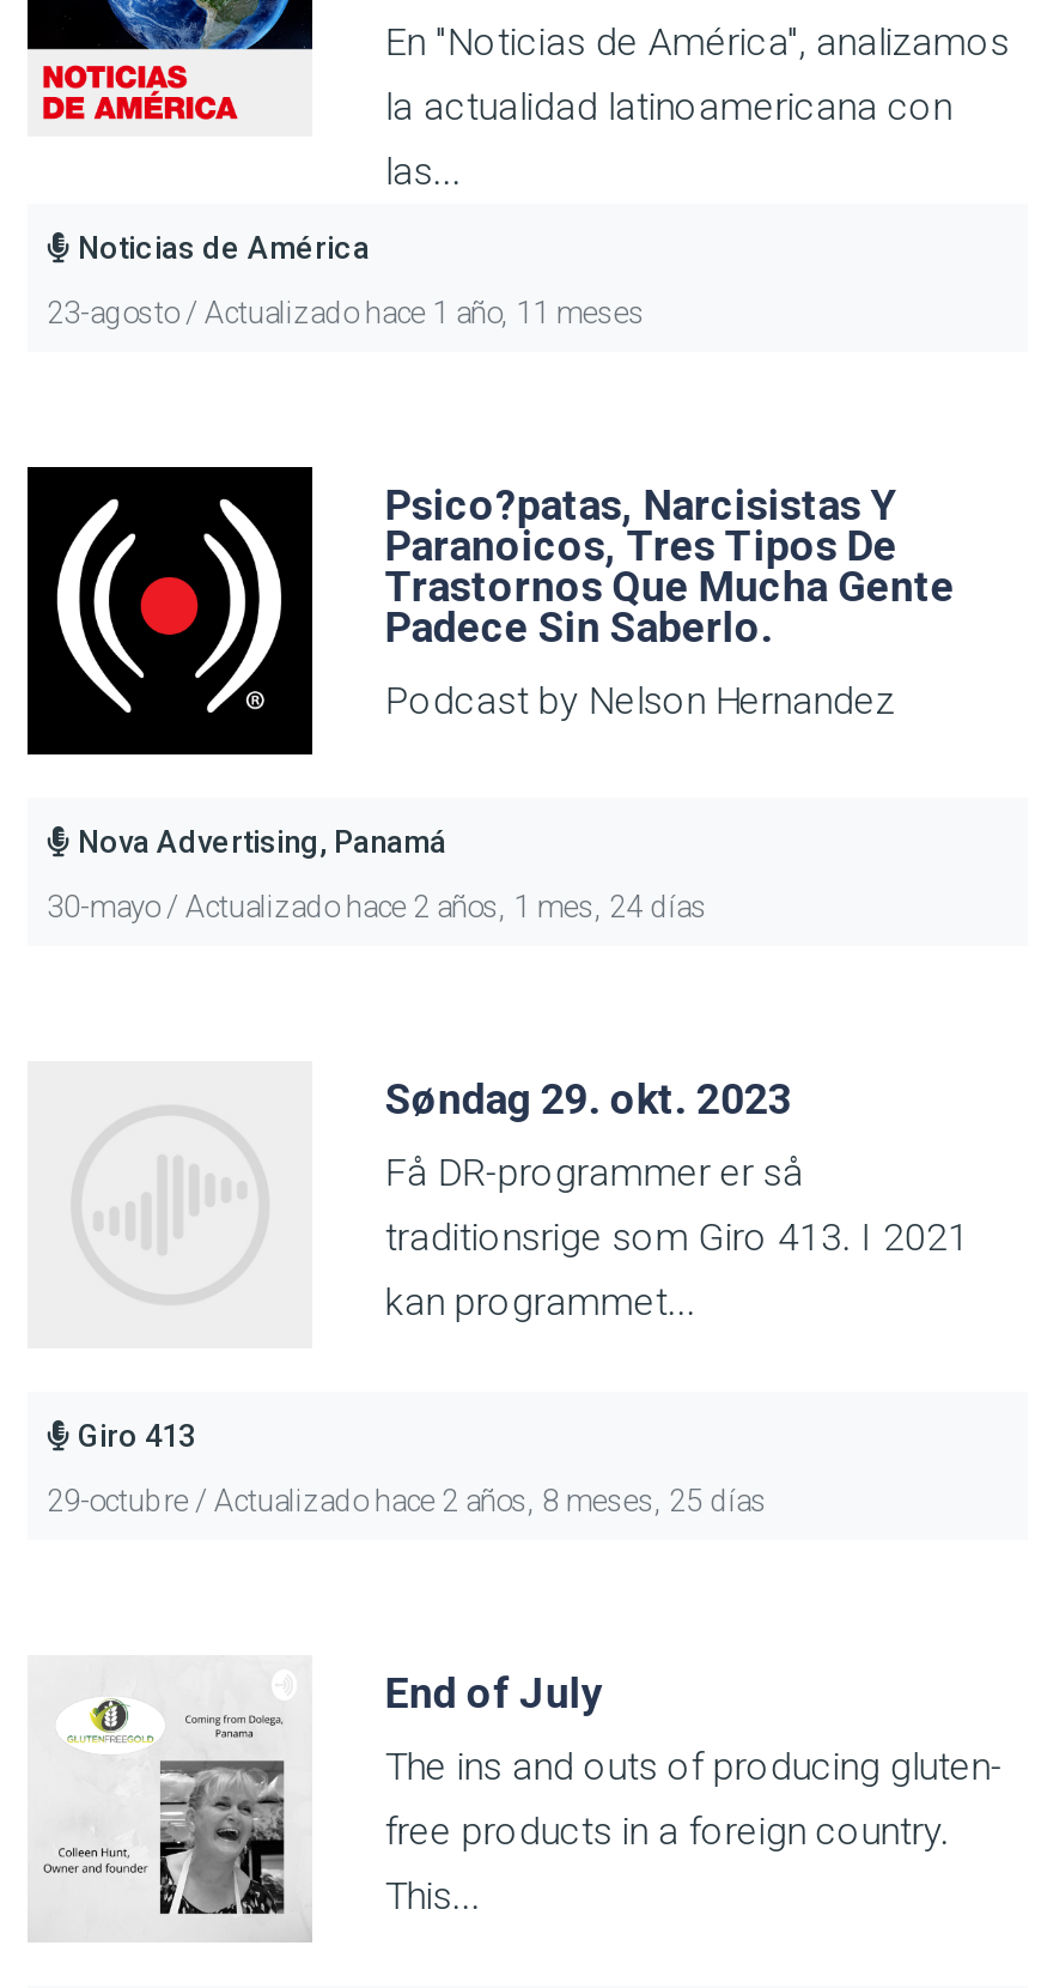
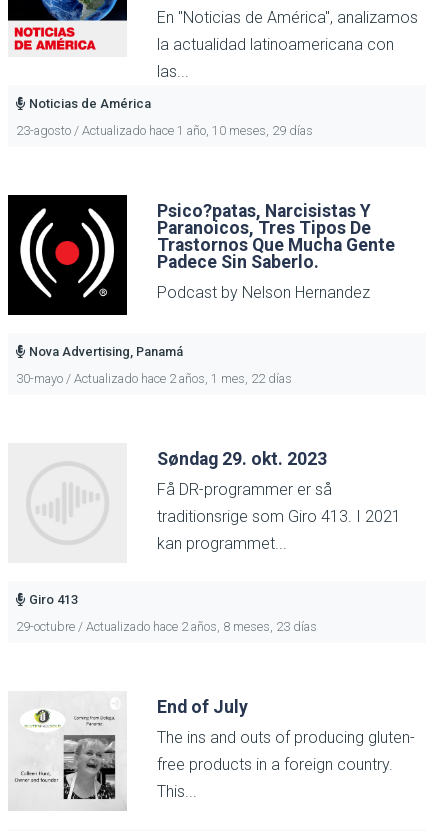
- 23-agosto / Actualizado hace 1 año, 11 meses
+ 23-agosto / Actualizado hace 1 año, 10 meses, 29 días

- 30-mayo / Actualizado hace 2 años, 1 mes, 24 días
+ 30-mayo / Actualizado hace 2 años, 1 mes, 22 días

- 29-octubre / Actualizado hace 2 años, 8 meses, 25 días
+ 29-octubre / Actualizado hace 2 años, 8 meses, 23 días
